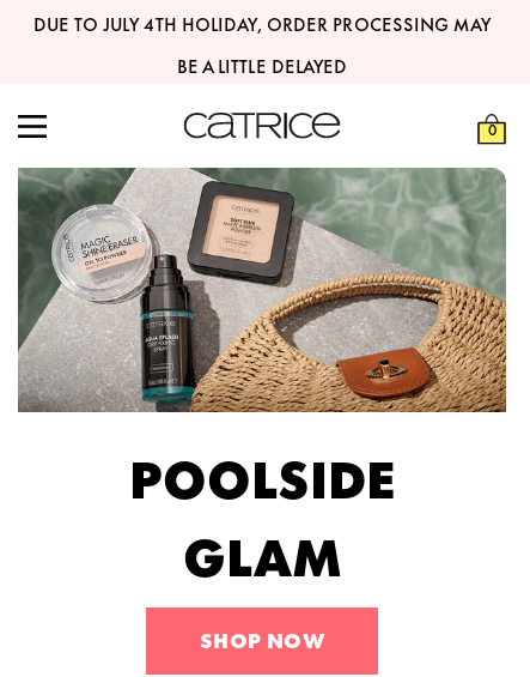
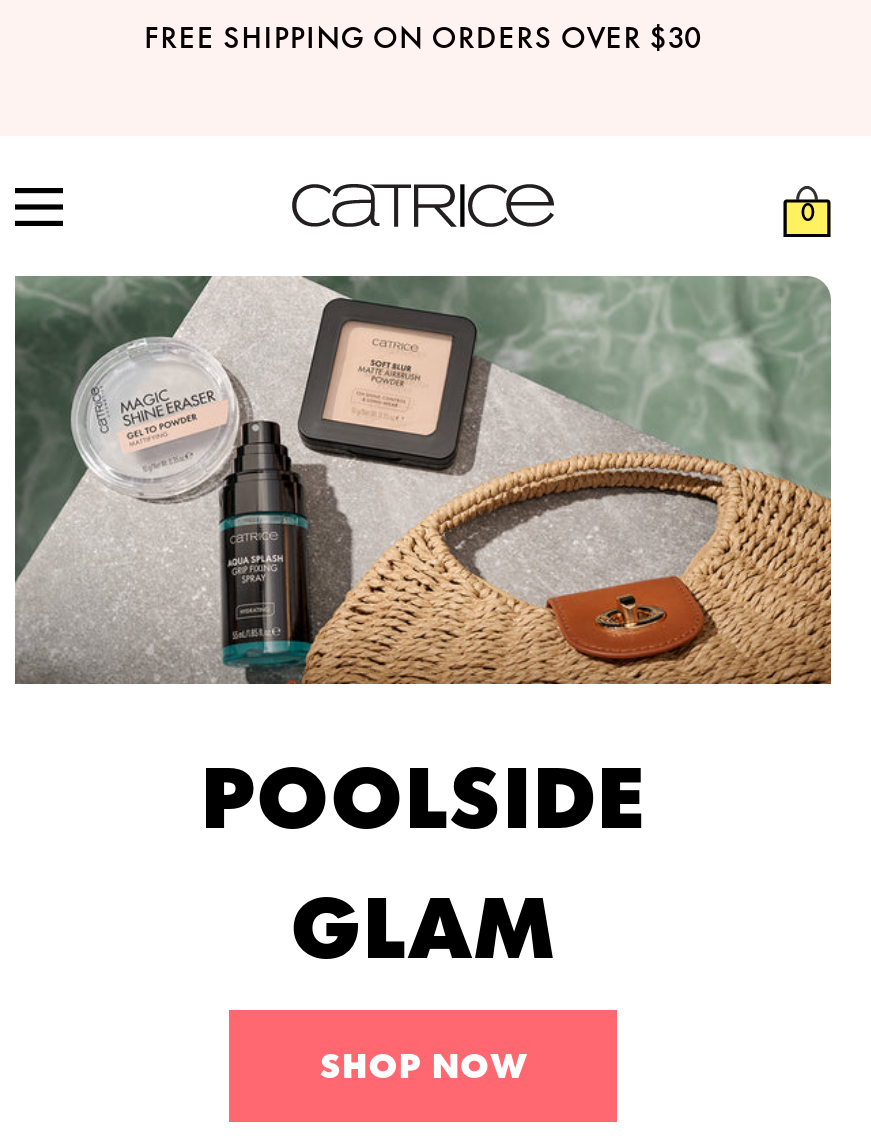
- DUE TO JULY 4TH HOLIDAY, ORDER PROCESSING MAY
- BE A LITTLE DELAYED
+ FREE SHIPPING ON ORDERS OVER $30
